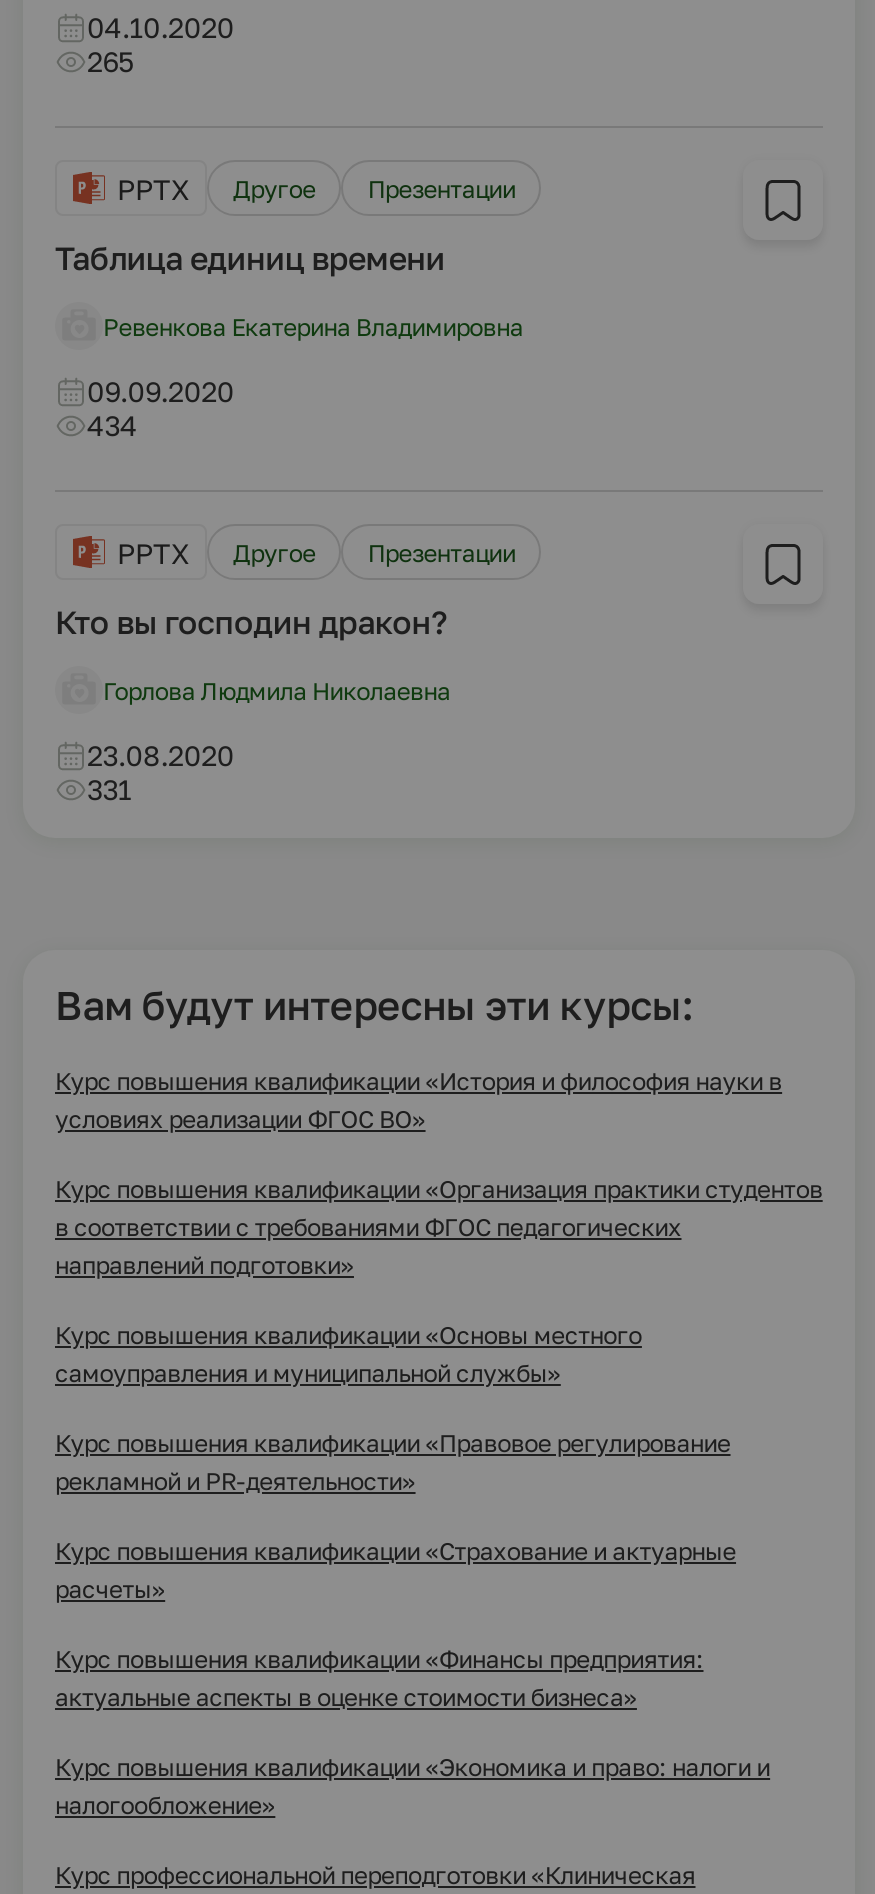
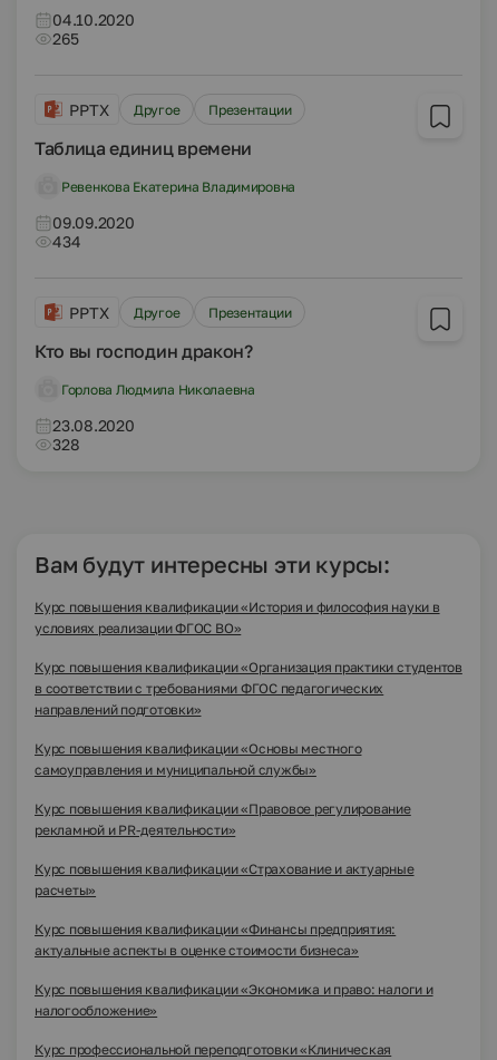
- 331
+ 328
